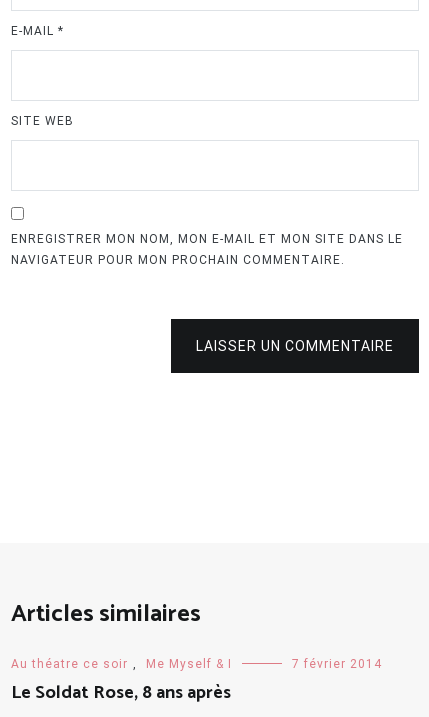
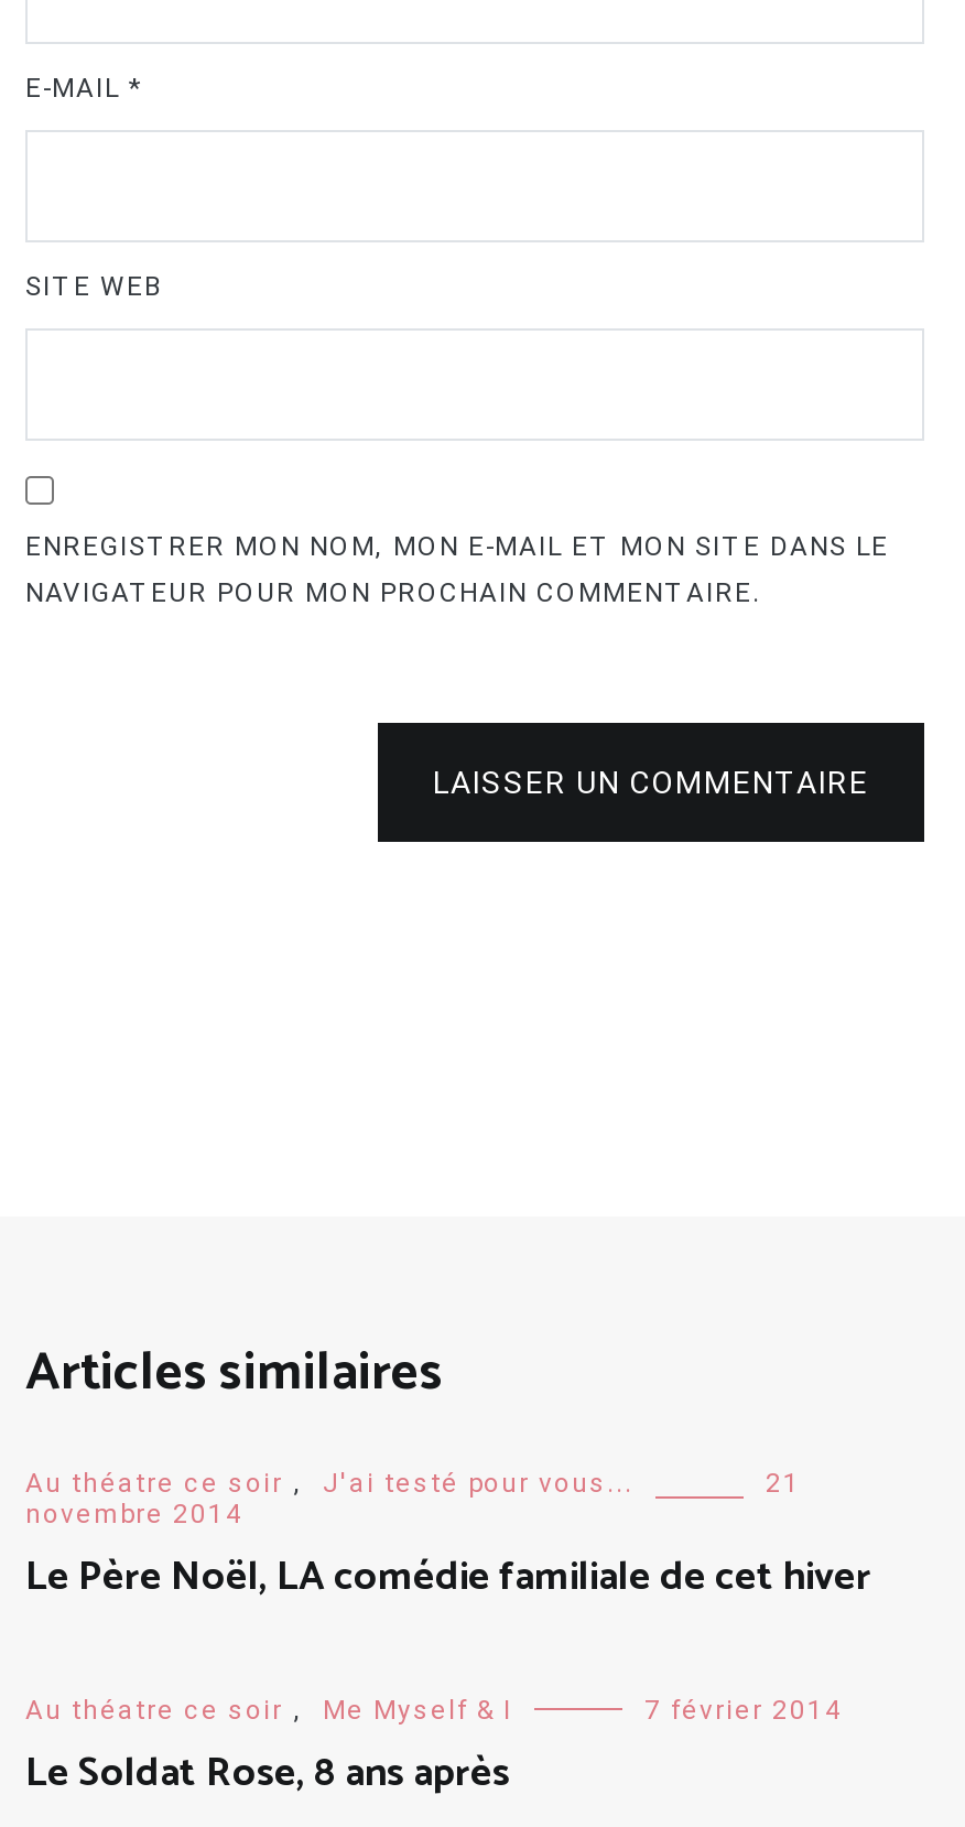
+ Au théatre ce soir , J'ai testé pour vous...
+ 21
+ novembre 2014
+ Le Père Noël, LA comédie familiale de cet hiver
